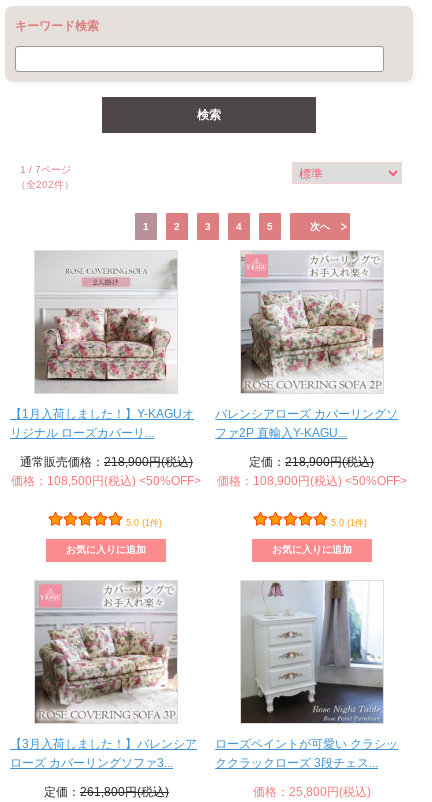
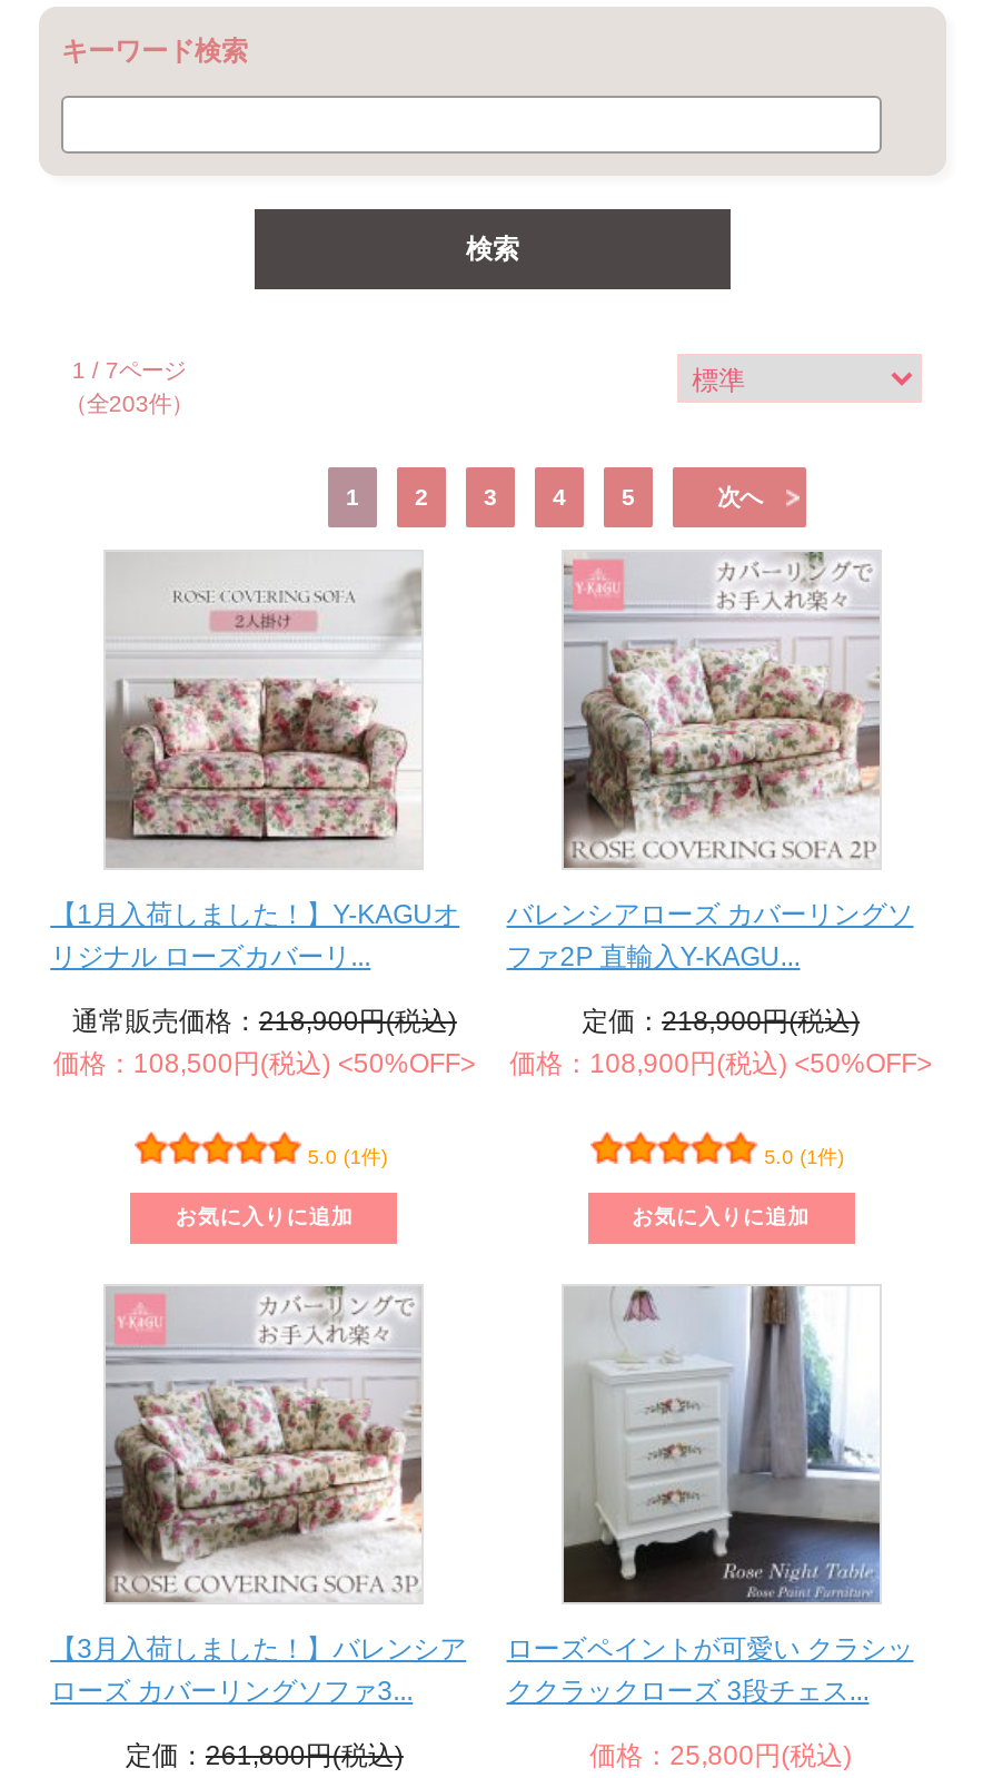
- （全202件）
+ （全203件）
